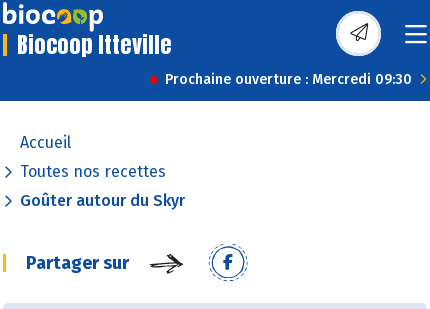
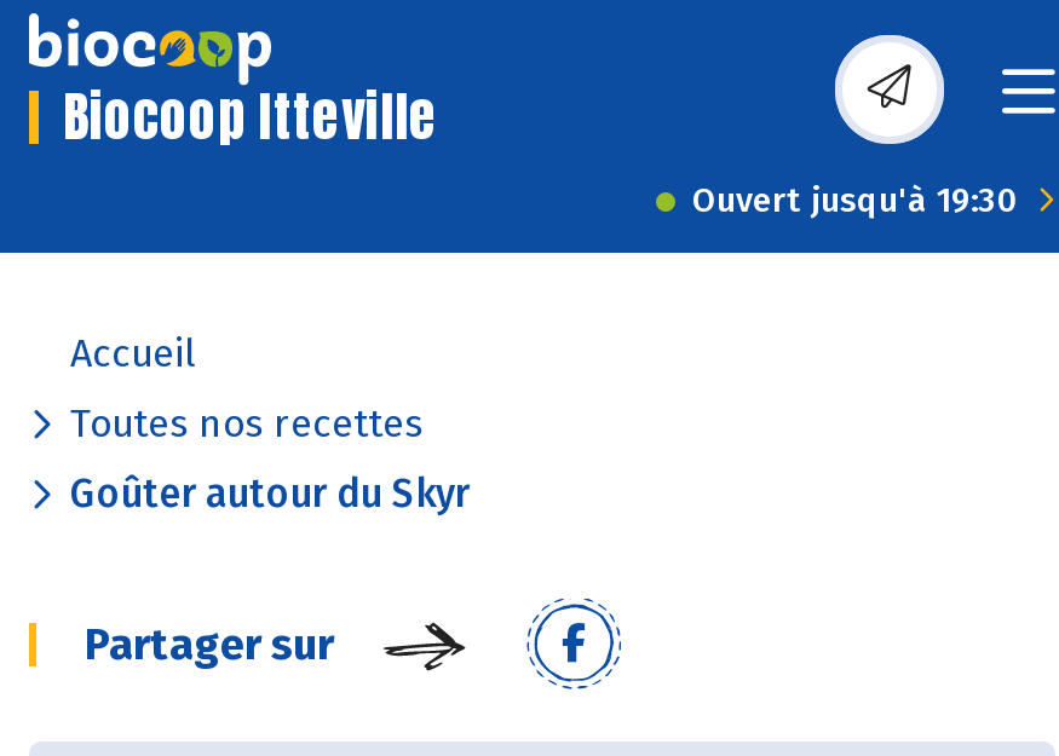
- Prochaine ouverture : Mercredi 09:30
+ Ouvert jusqu'à 19:30
